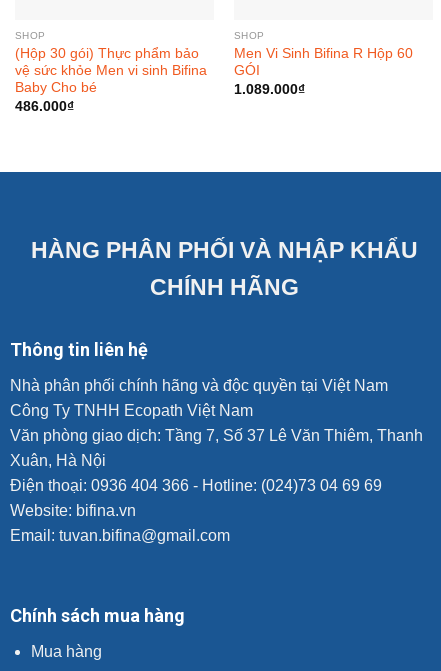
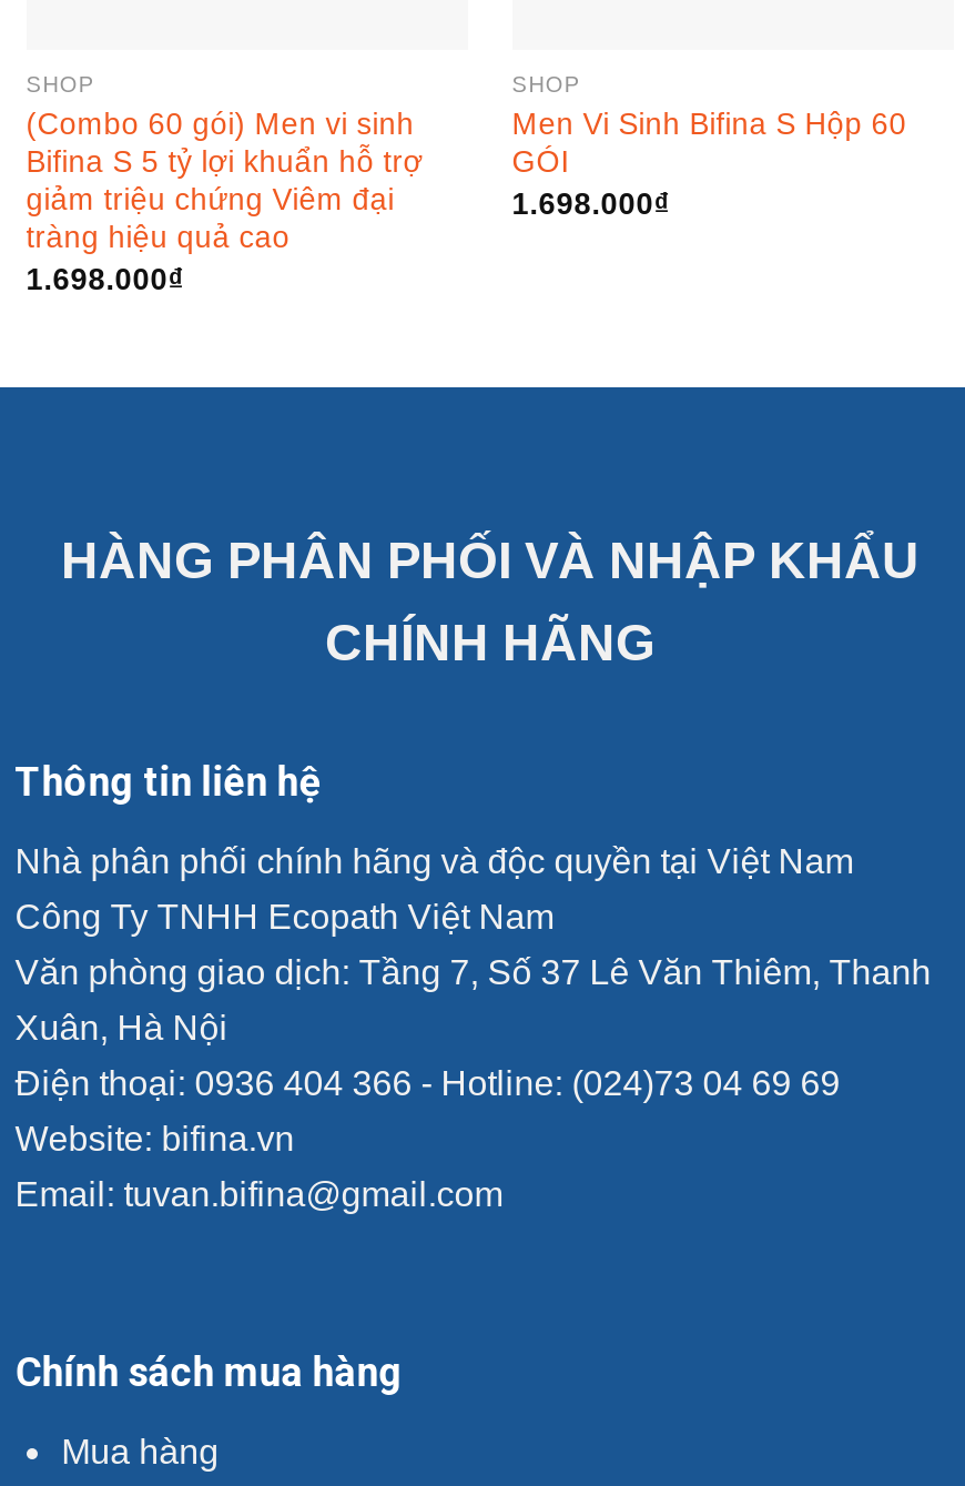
- (Hộp 30 gói) Thực phẩm bảo
- vệ sức khỏe Men vi sinh Bifina
- Baby Cho bé
- 486.000₫
+ (Combo 60 gói) Men vi sinh
+ Bifina S 5 tỷ lợi khuẩn hỗ trợ
+ giảm triệu chứng Viêm đại
+ tràng hiệu quả cao
+ 1.698.000₫

- Men Vi Sinh Bifina R Hộp 60
+ Men Vi Sinh Bifina S Hộp 60

- 1.089.000₫
+ 1.698.000₫
